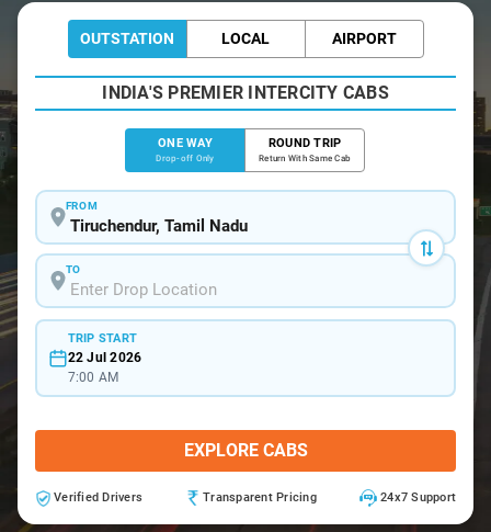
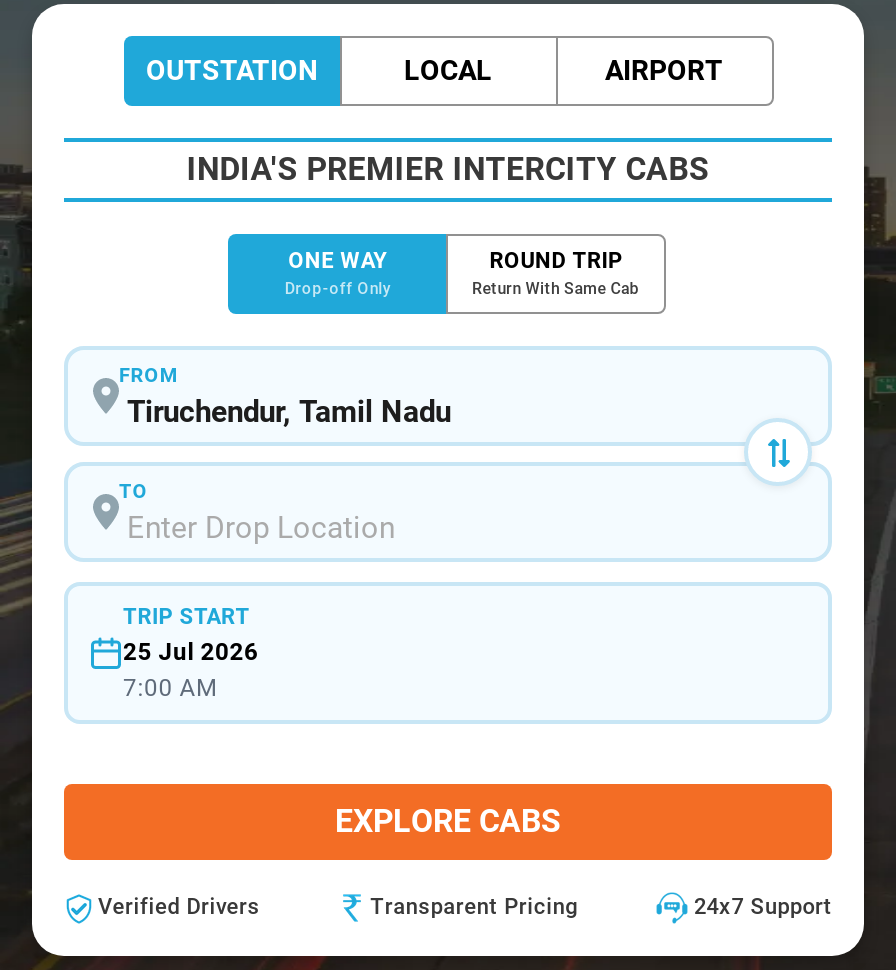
- 22 Jul 2026
+ 25 Jul 2026
